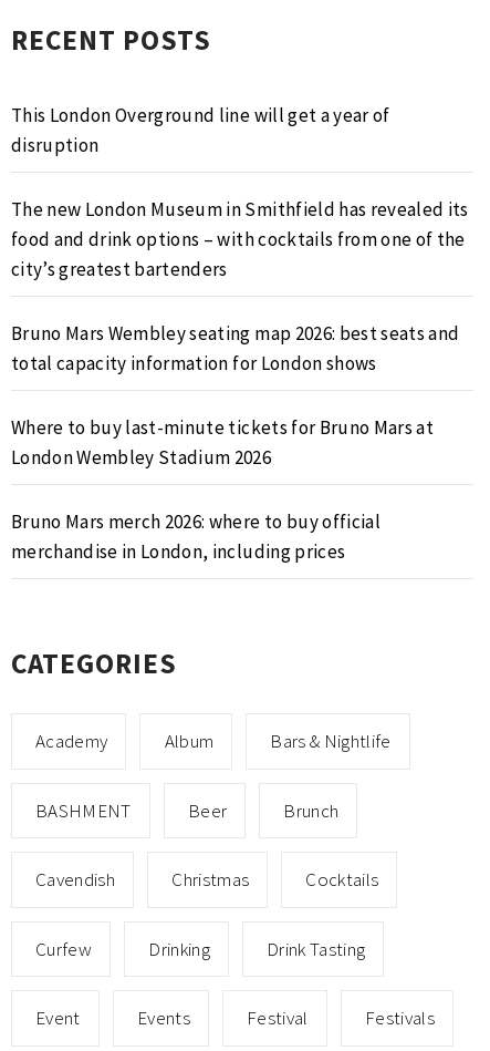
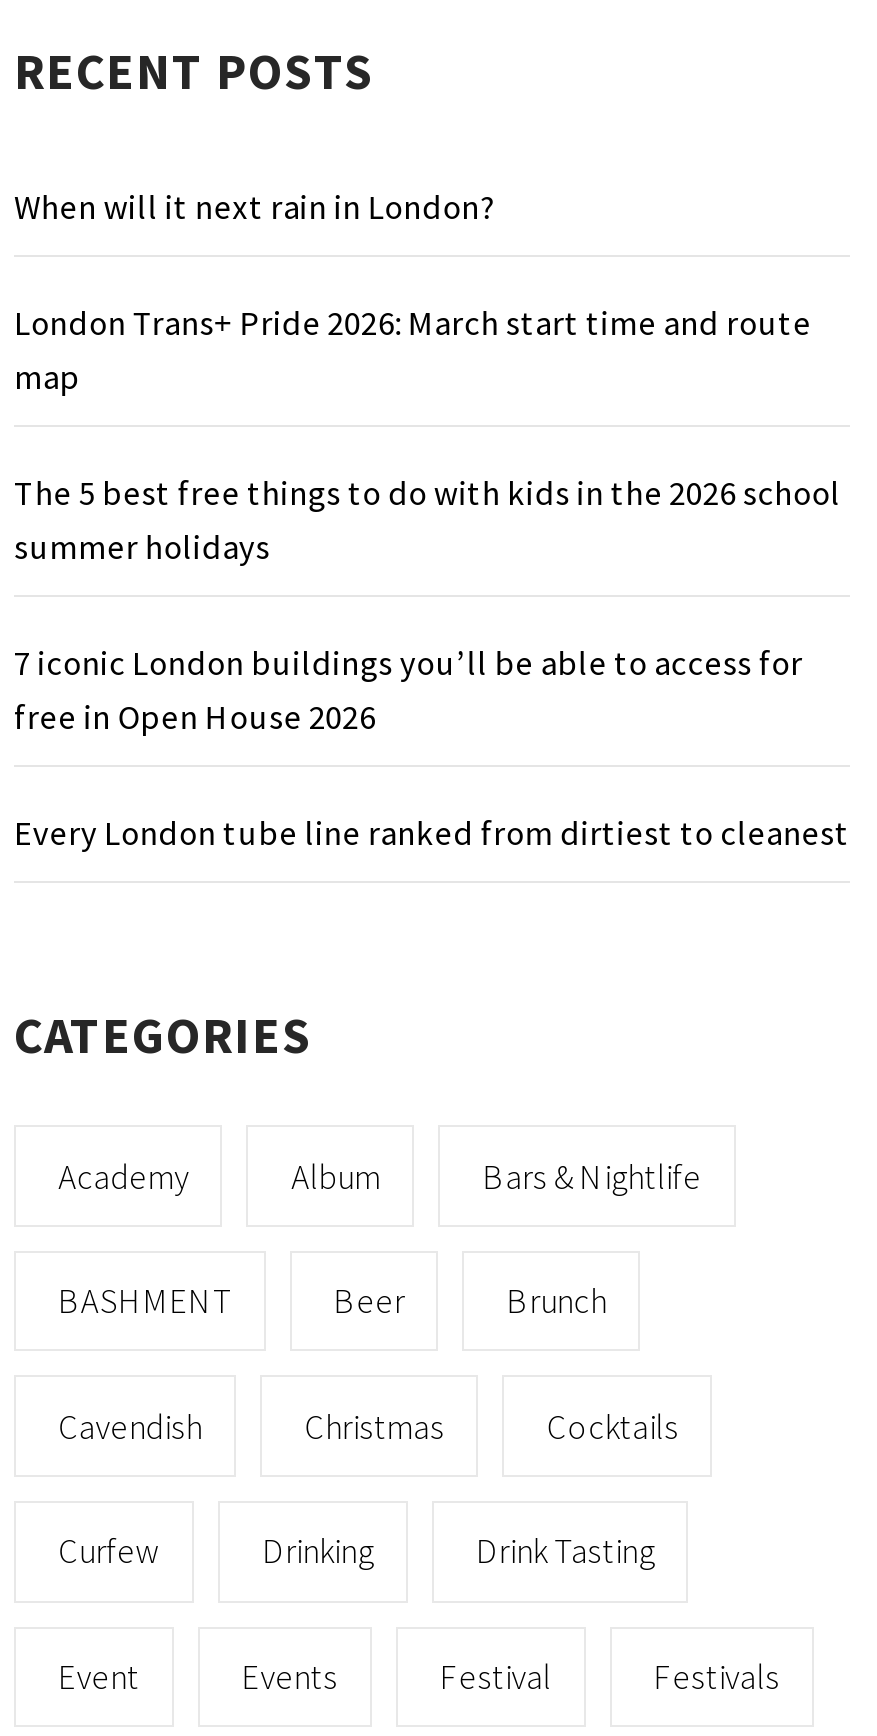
- This London Overground line will get a year of
- disruption
+ When will it next rain in London?

- The new London Museum in Smithfield has revealed its
- food and drink options – with cocktails from one of the
- city’s greatest bartenders
+ London Trans+ Pride 2026: March start time and route
+ map

- Bruno Mars Wembley seating map 2026: best seats and
- total capacity information for London shows
+ The 5 best free things to do with kids in the 2026 school
+ summer holidays

- Where to buy last-minute tickets for Bruno Mars at
- London Wembley Stadium 2026
+ 7 iconic London buildings you’ll be able to access for
+ free in Open House 2026

- Bruno Mars merch 2026: where to buy official
- merchandise in London, including prices
+ Every London tube line ranked from dirtiest to cleanest
